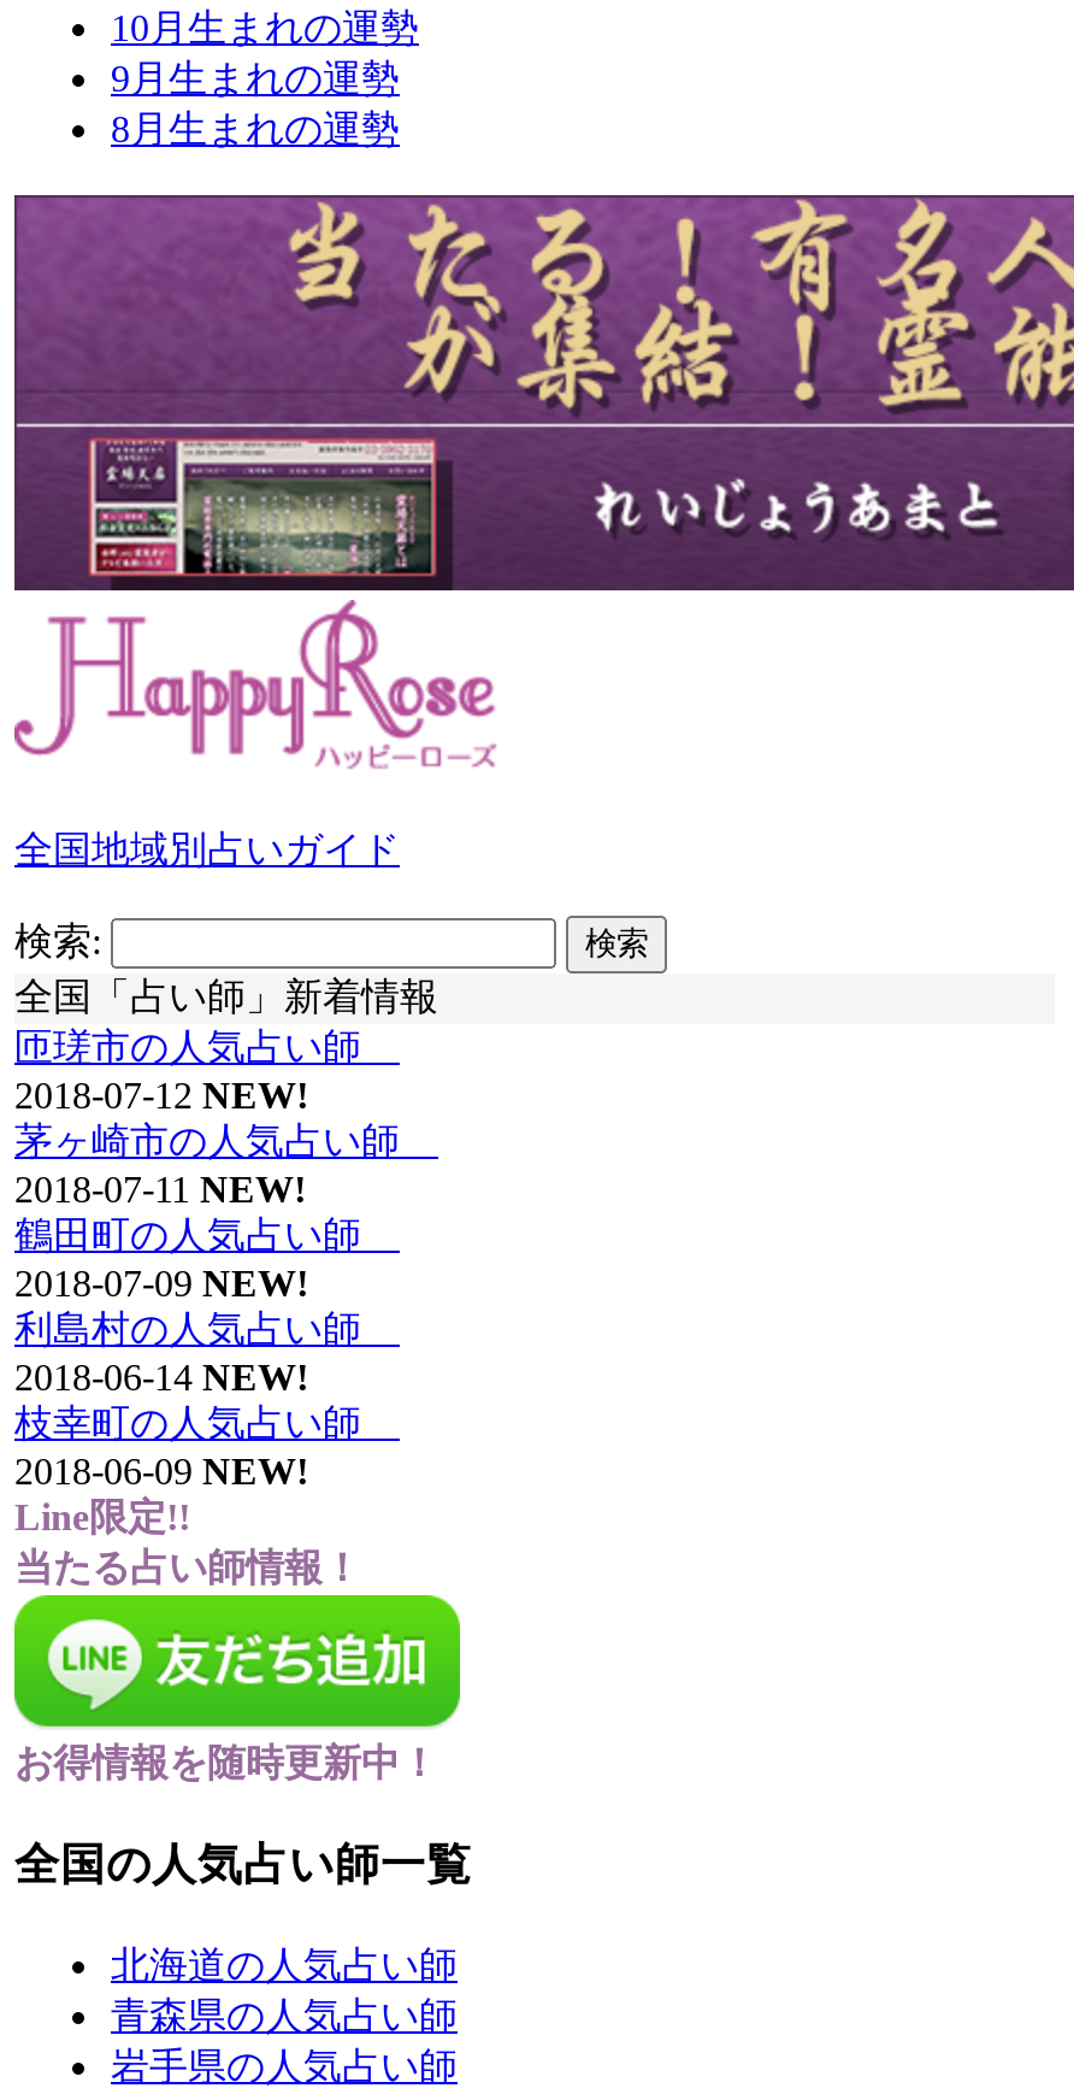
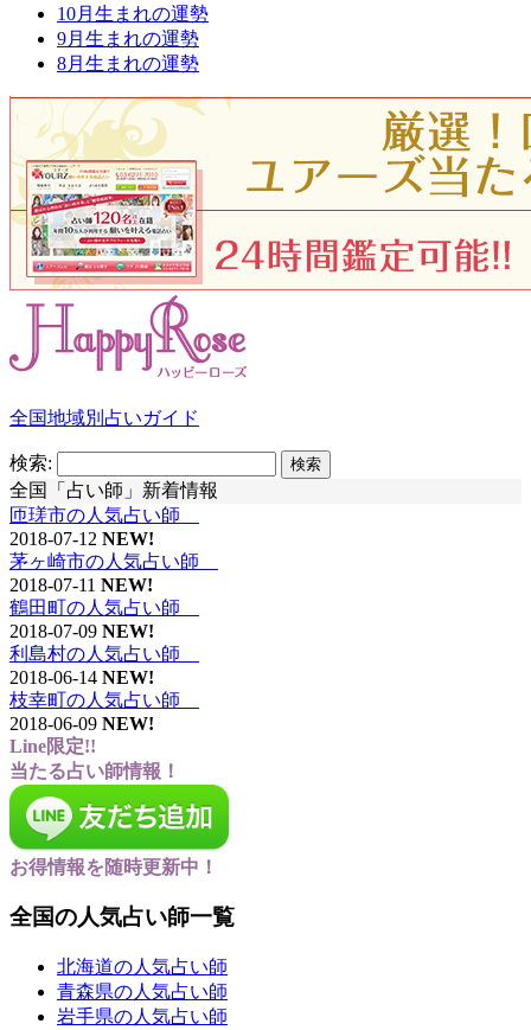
- [image]
+ [image]
